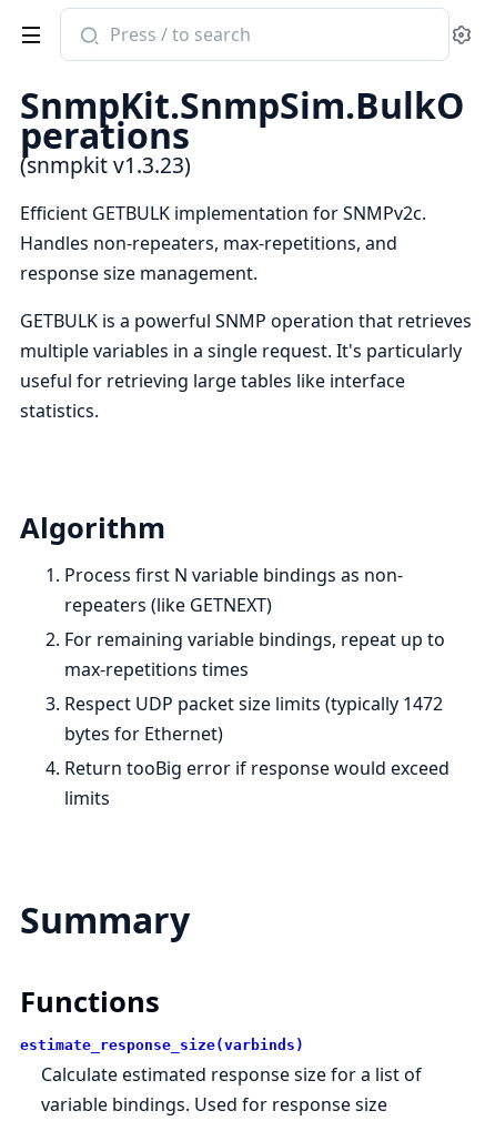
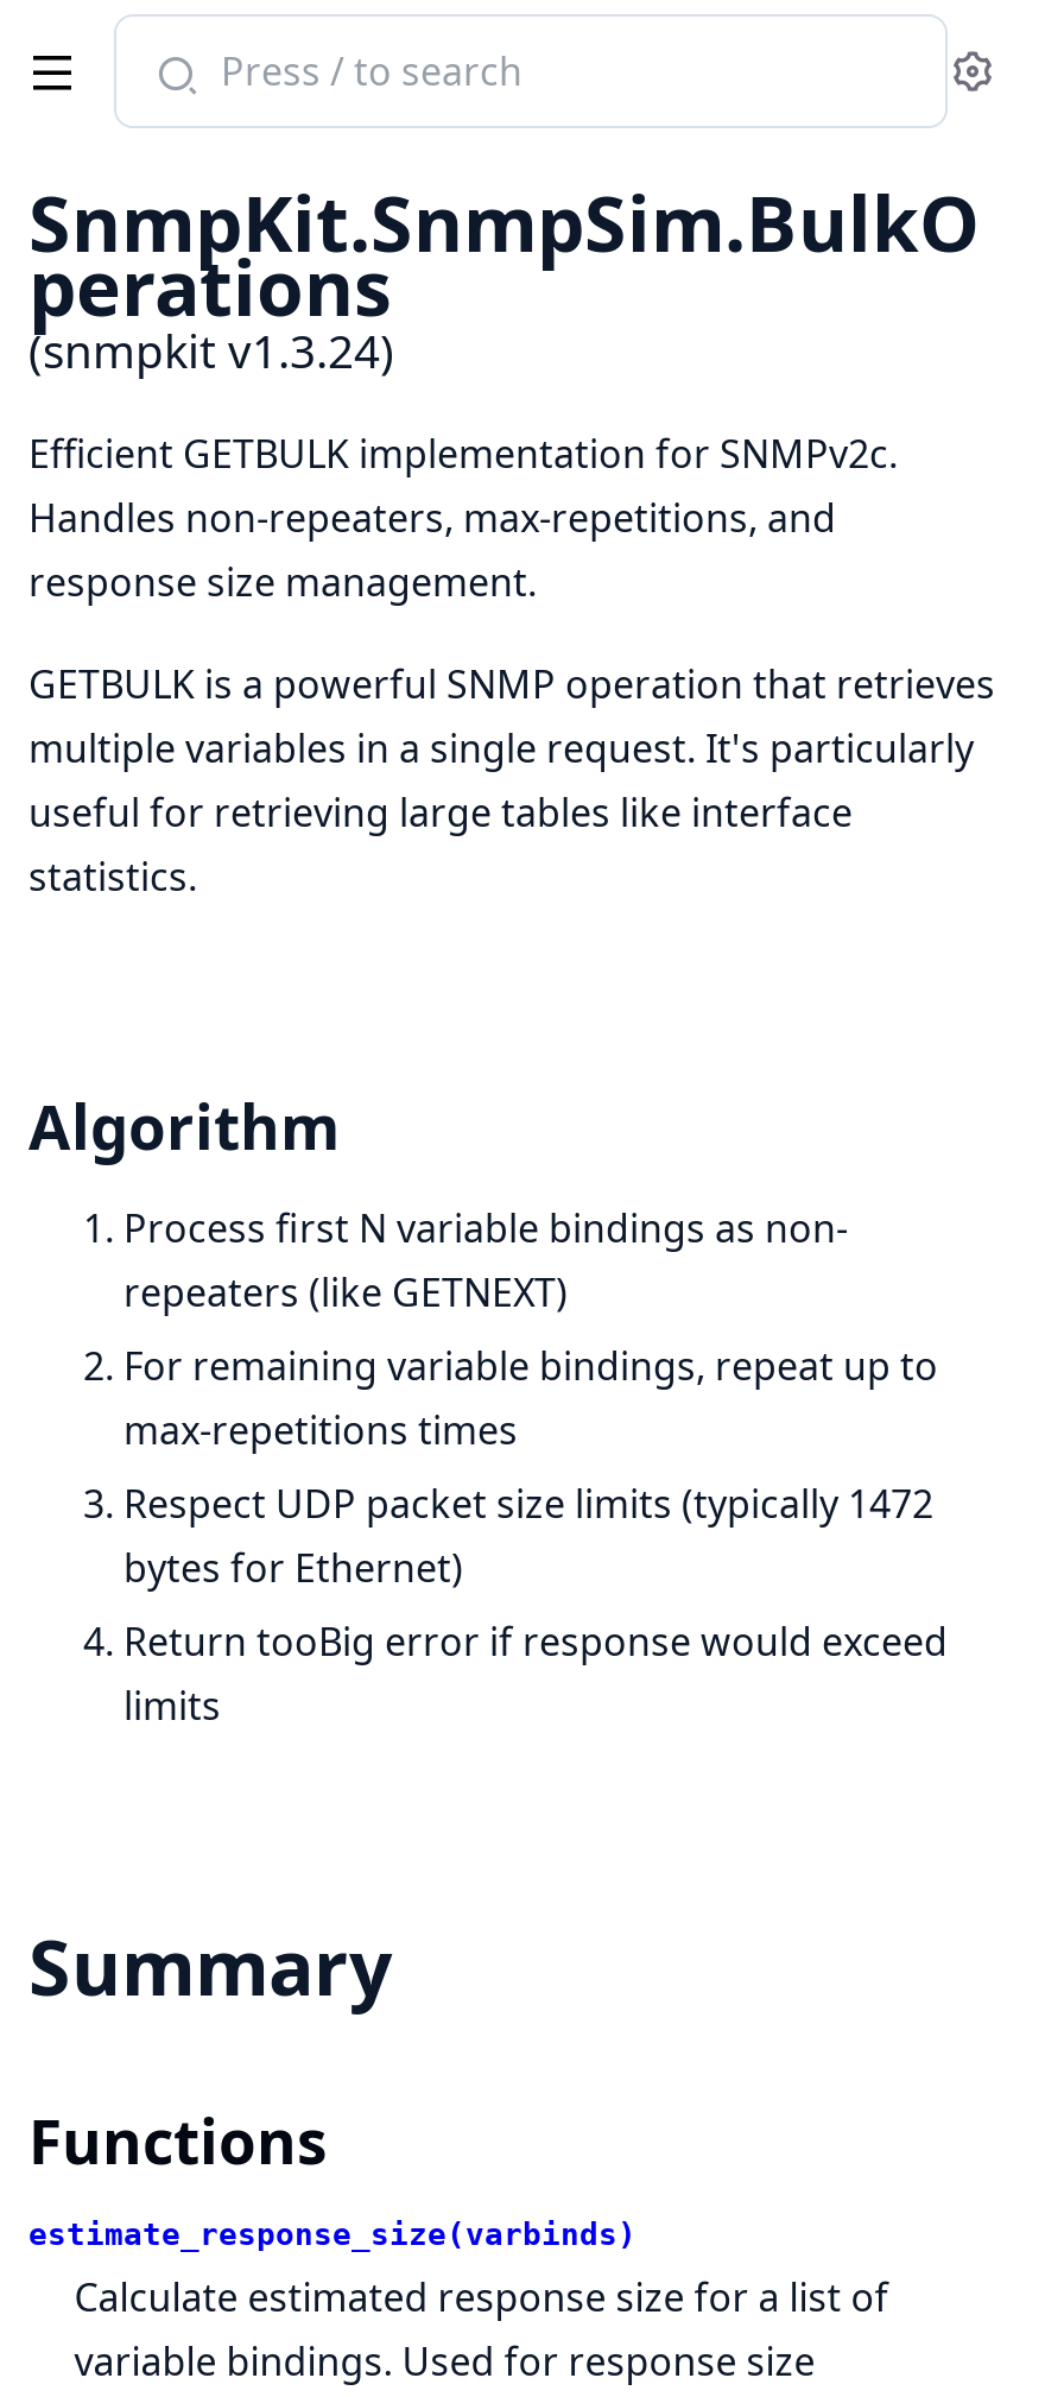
- (snmpkit v1.3.23)
+ (snmpkit v1.3.24)
